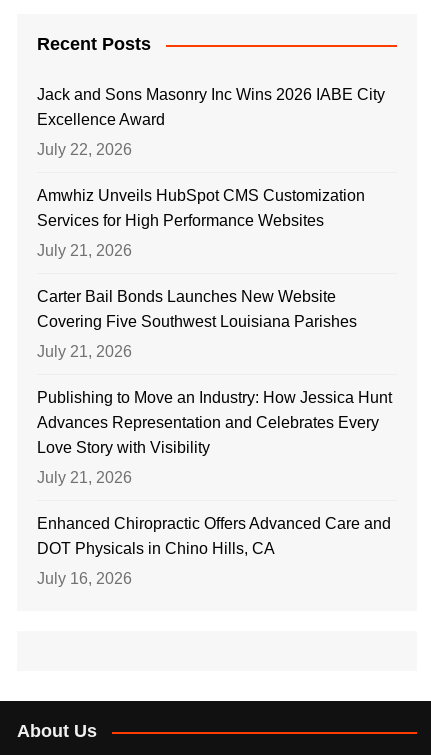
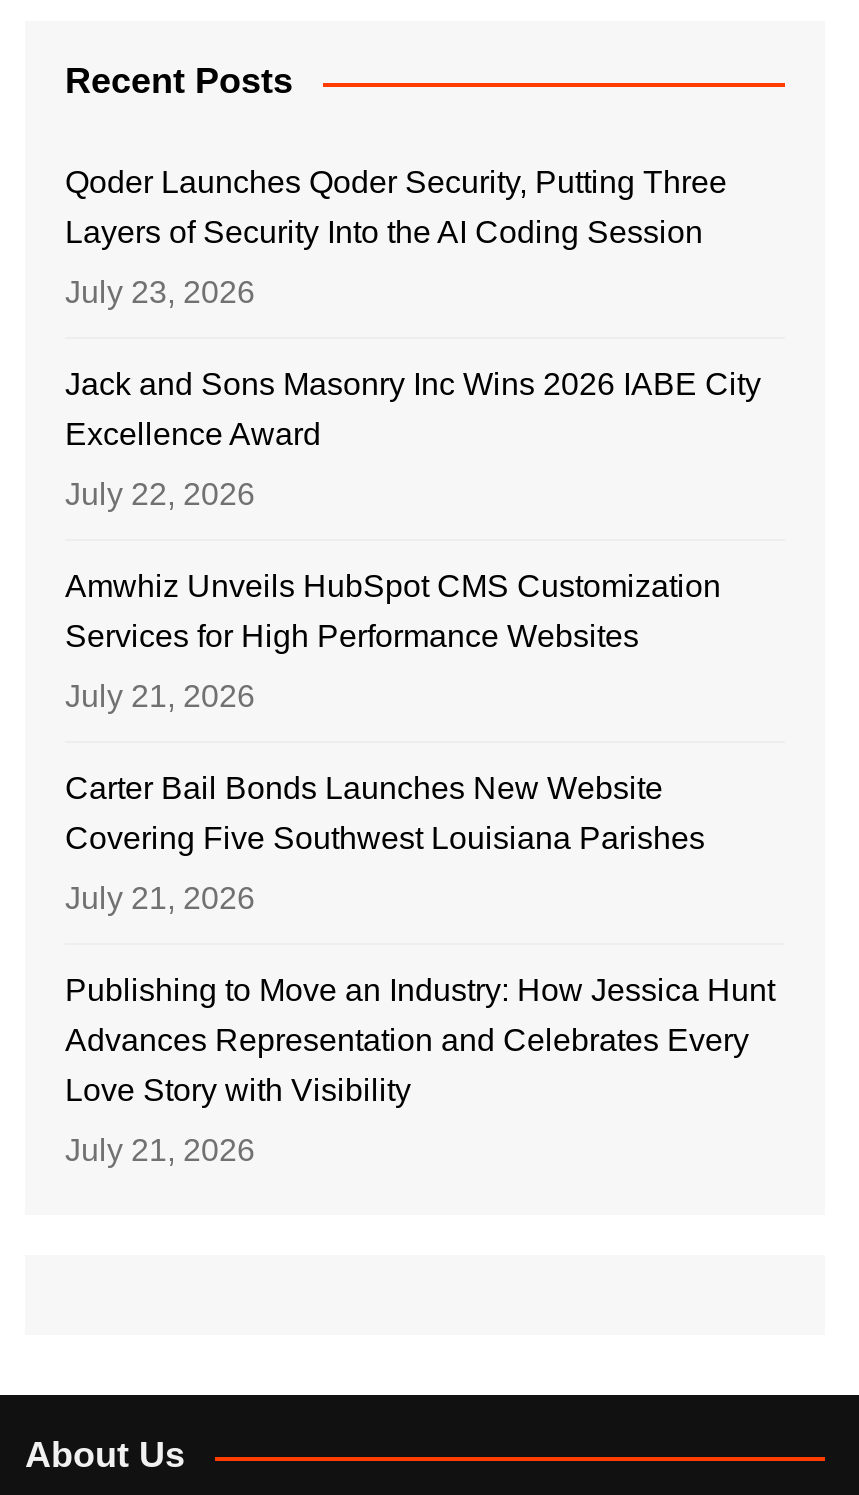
+ Qoder Launches Qoder Security, Putting Three
+ Layers of Security Into the AI Coding Session
+ July 23, 2026

moved down: Jack and Sons Masonry Inc Wins 2026 IABE City | Excellence Award | July 22, 2026 | ... | Love Story with Visibility | July 21, 2026

- Enhanced Chiropractic Offers Advanced Care and
- DOT Physicals in Chino Hills, CA
- July 16, 2026
